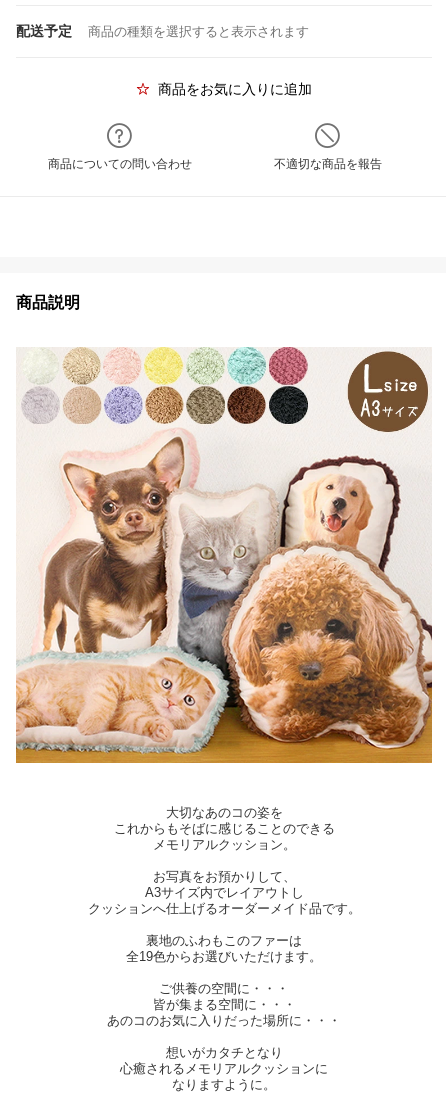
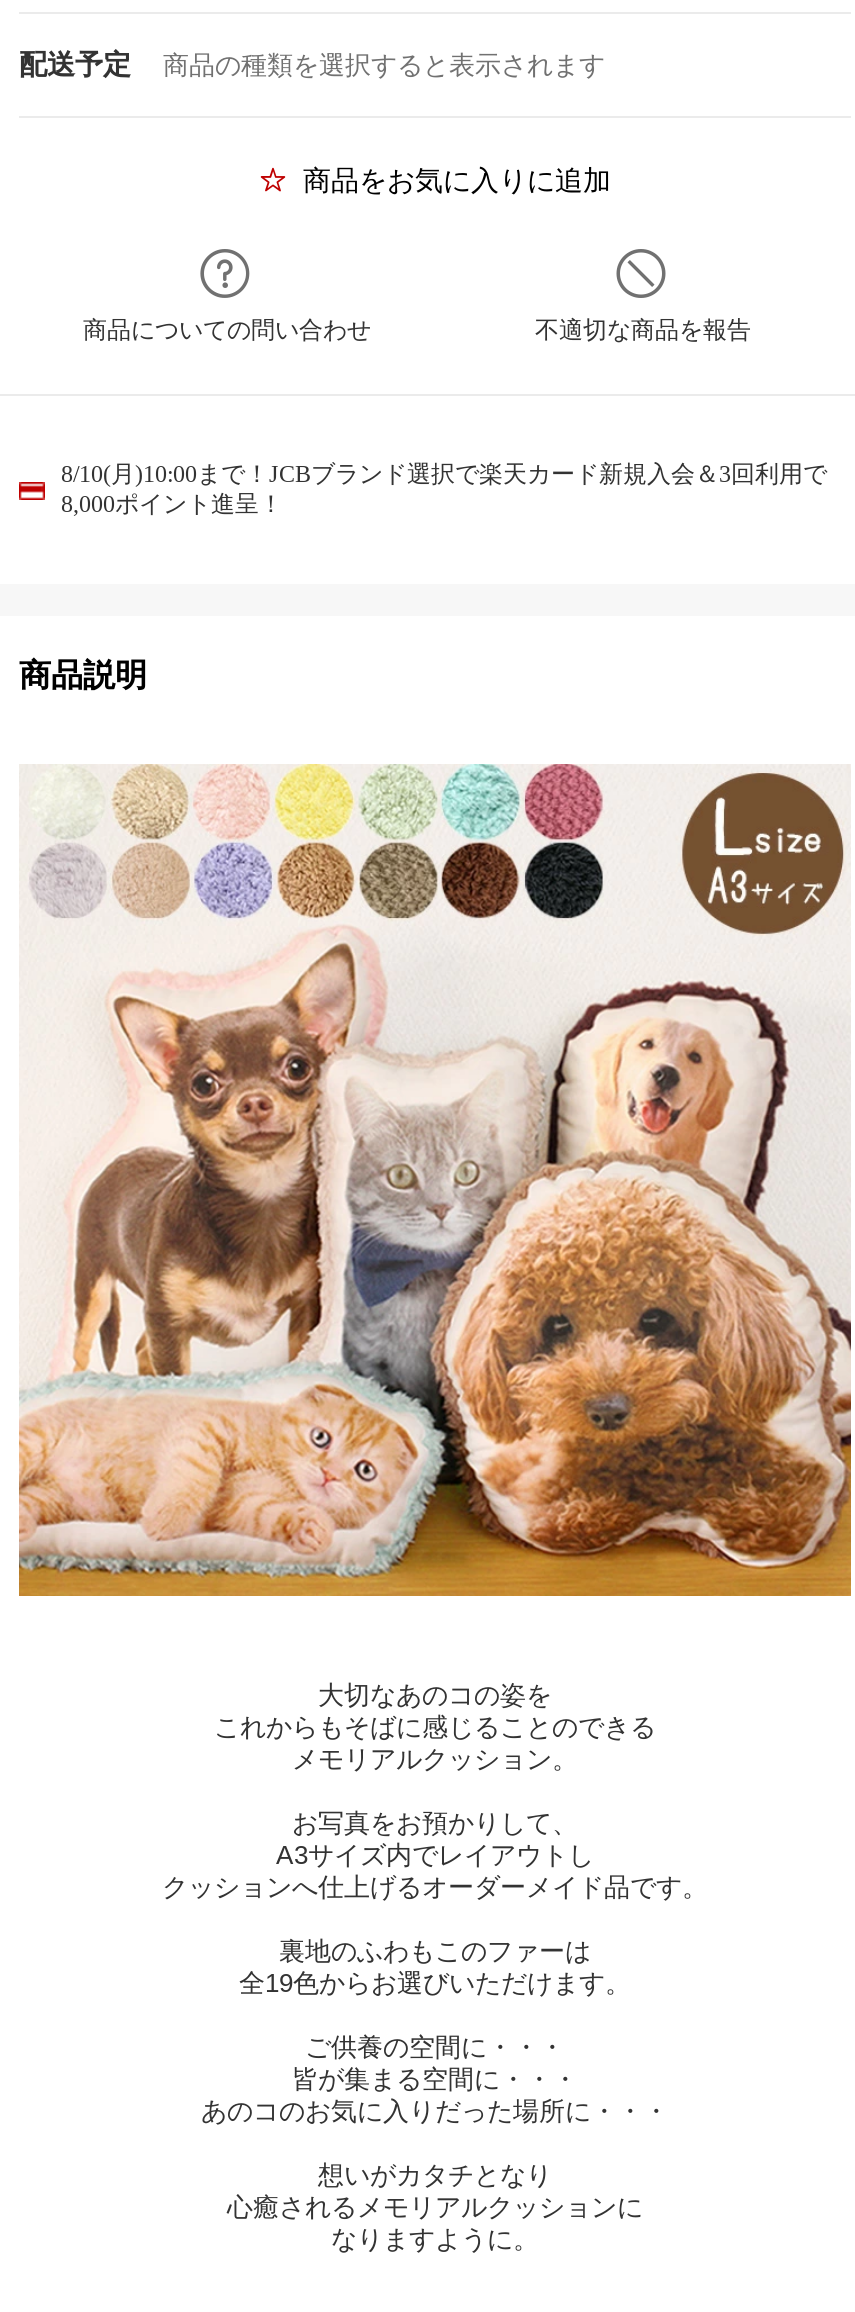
+ 8/10(月)10:00まで！JCBブランド選択で楽天カード新規入会＆3回利用で
+ 8,000ポイント進呈！
